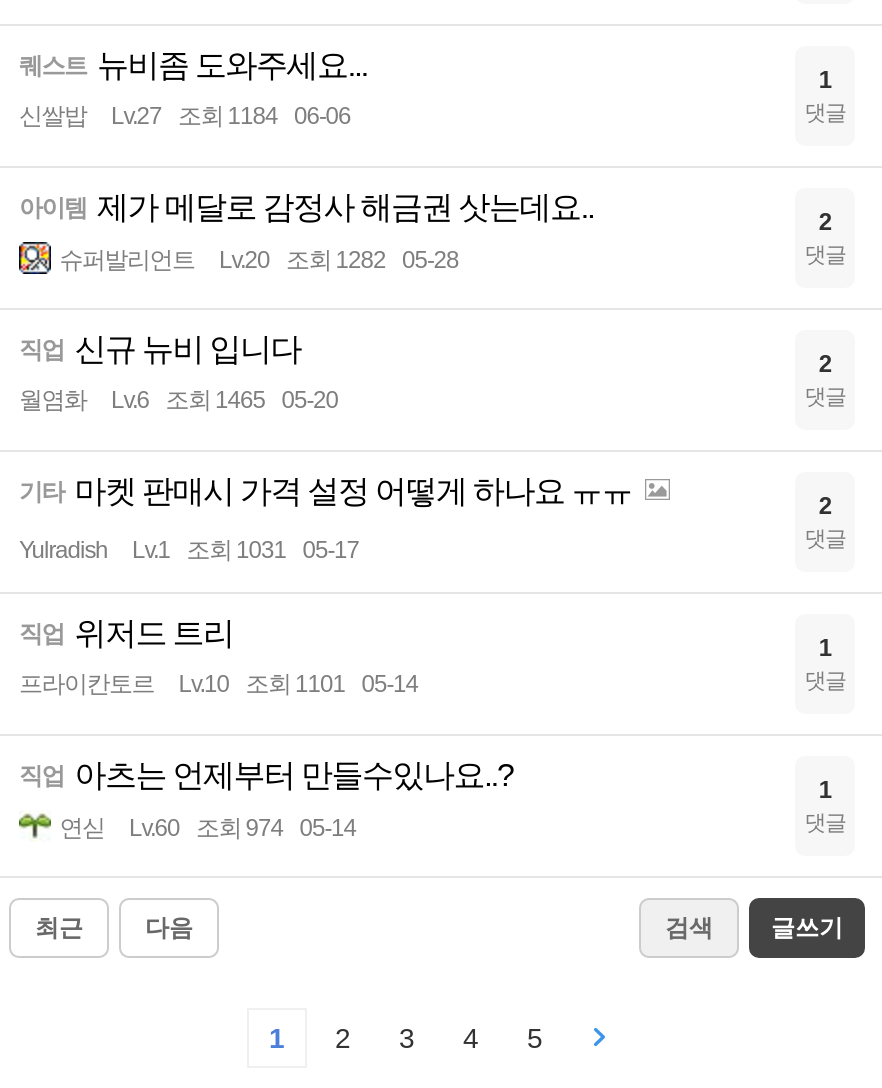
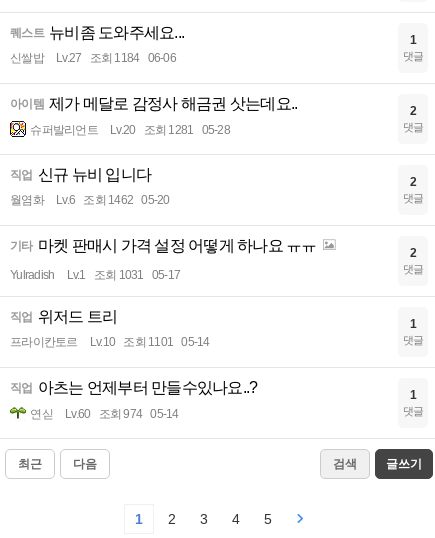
- 슈퍼발리언트 Lv.20 조회 1282 05-28
+ 슈퍼발리언트 Lv.20 조회 1281 05-28

- 월염화 Lv.6 조회 1465 05-20
+ 월염화 Lv.6 조회 1462 05-20
